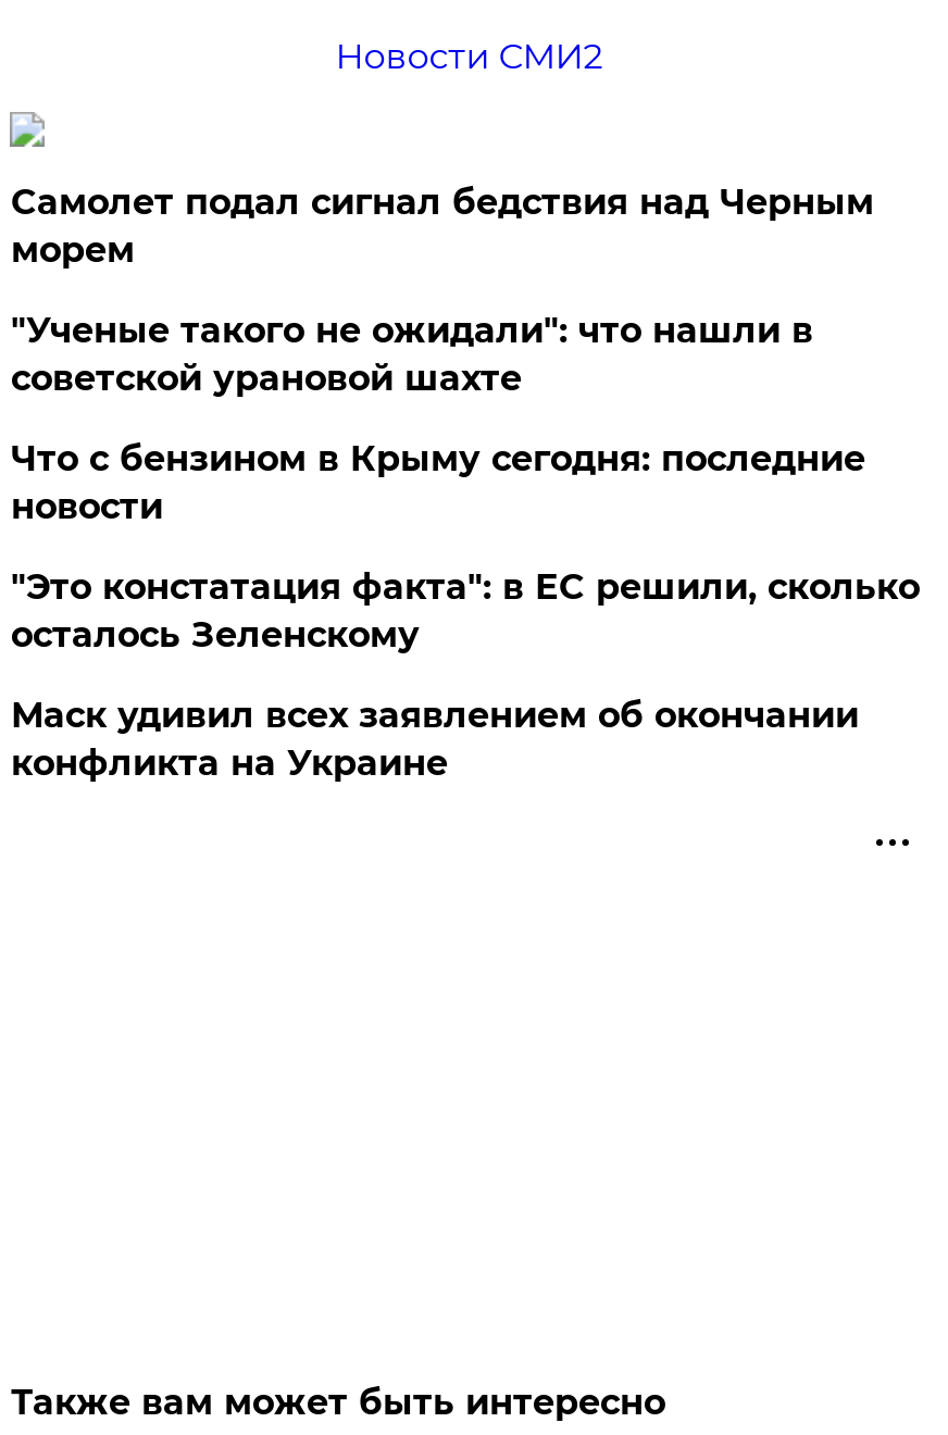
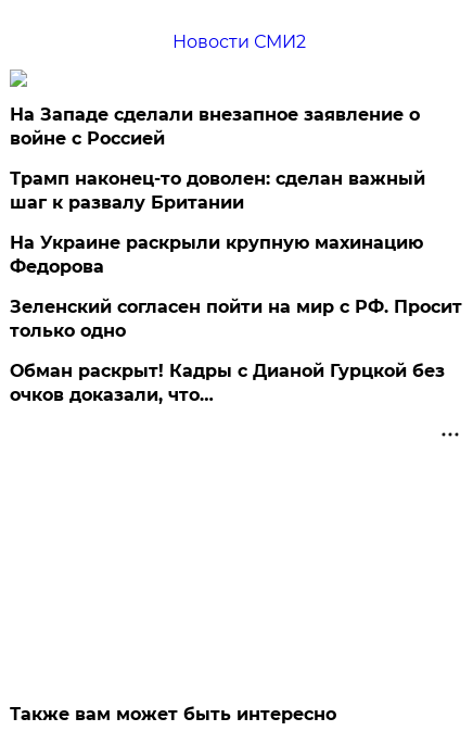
- Самолет подал сигнал бедствия над Черным
- морем
+ На Западе сделали внезапное заявление о
+ войне с Россией

- "Ученые такого не ожидали": что нашли в
- советской урановой шахте
+ Трамп наконец-то доволен: сделан важный
+ шаг к развалу Британии

- Что с бензином в Крыму сегодня: последние
- новости
+ На Украине раскрыли крупную махинацию
+ Федорова

- "Это констатация факта": в ЕС решили, сколько
- осталось Зеленскому
+ Зеленский согласен пойти на мир с РФ. Просит
+ только одно

- Маск удивил всех заявлением об окончании
- конфликта на Украине
+ Обман раскрыт! Кадры с Дианой Гурцкой без
+ очков доказали, что…
